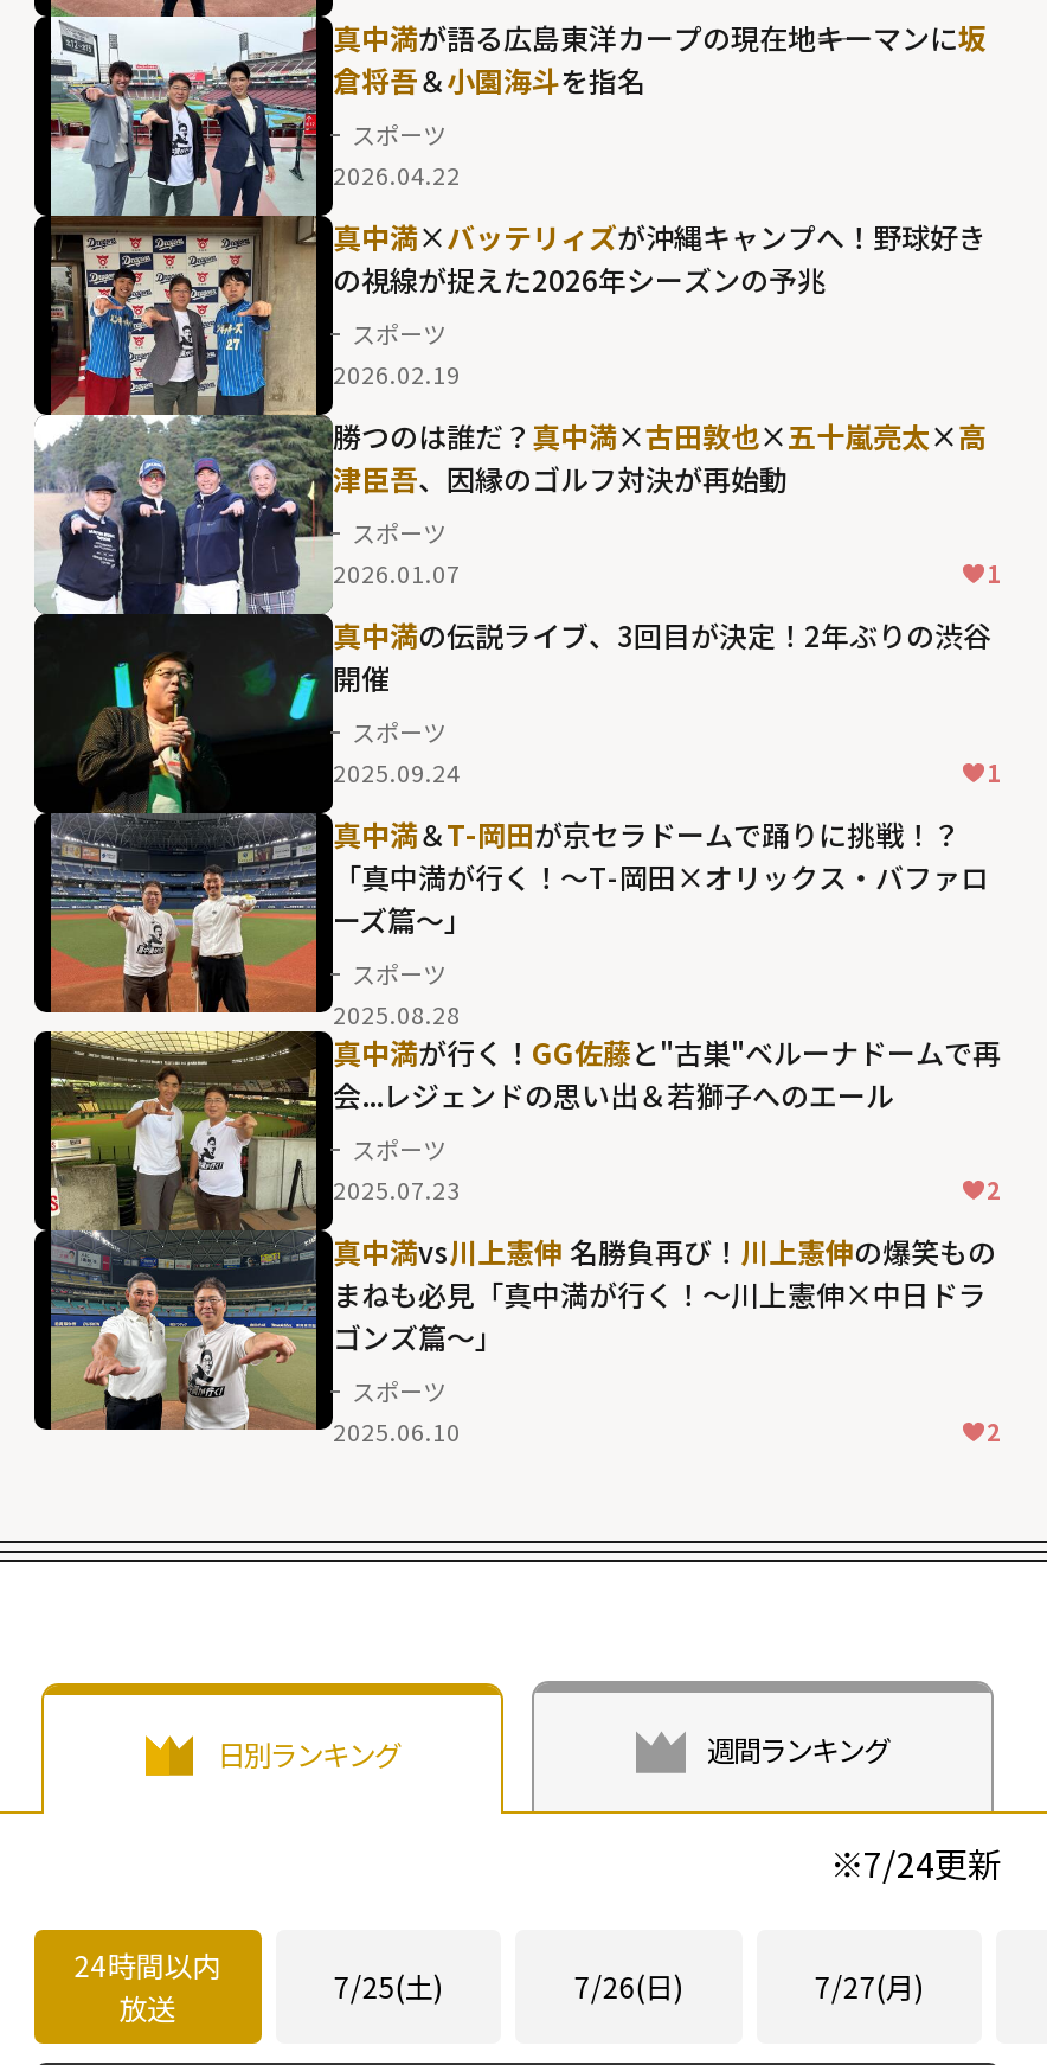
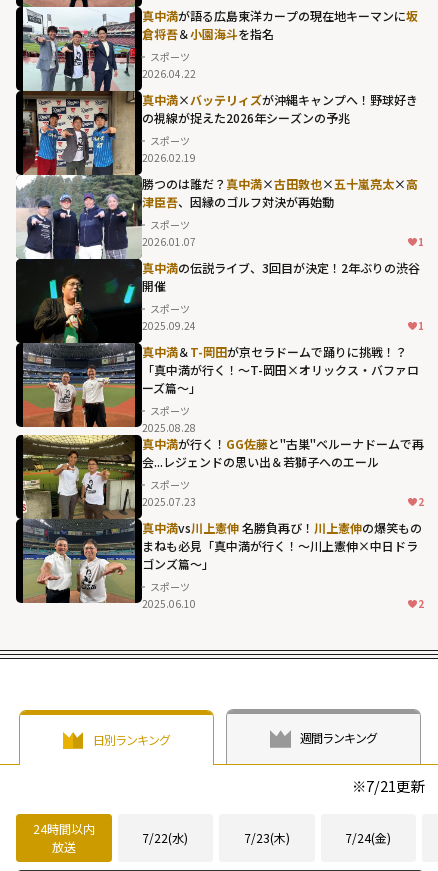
- ※7/24更新
+ ※7/21更新

- 7/25(土)
- 7/26(日)
- 7/27(月)
+ 7/22(水)
+ 7/23(木)
+ 7/24(金)
